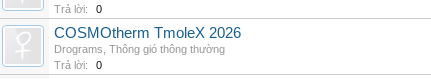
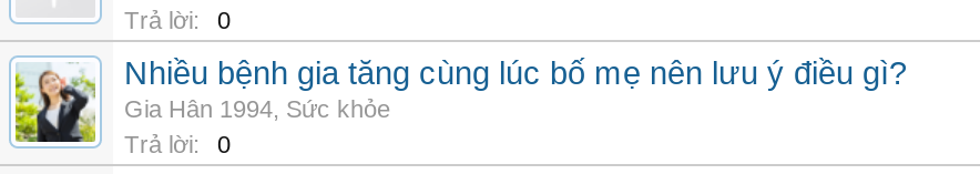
+ [image]

- COSMOtherm TmoleX 2026
- Drograms, Thông gió thông thường
+ Nhiều bệnh gia tăng cùng lúc bố mẹ nên lưu ý điều gì?
+ Gia Hân 1994, Sức khỏe
